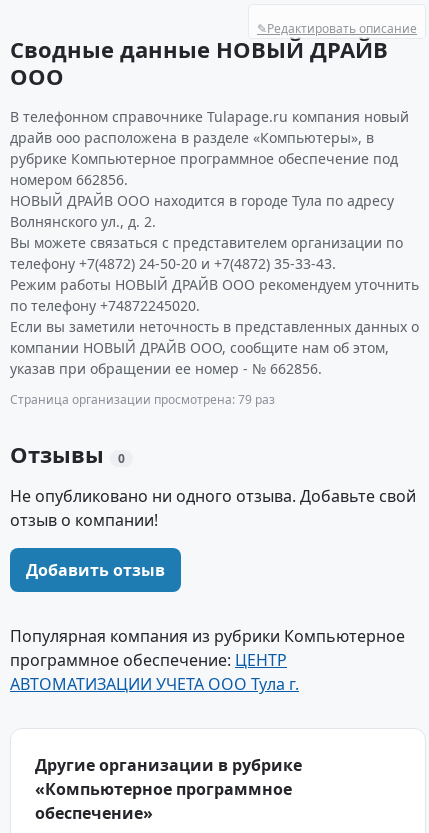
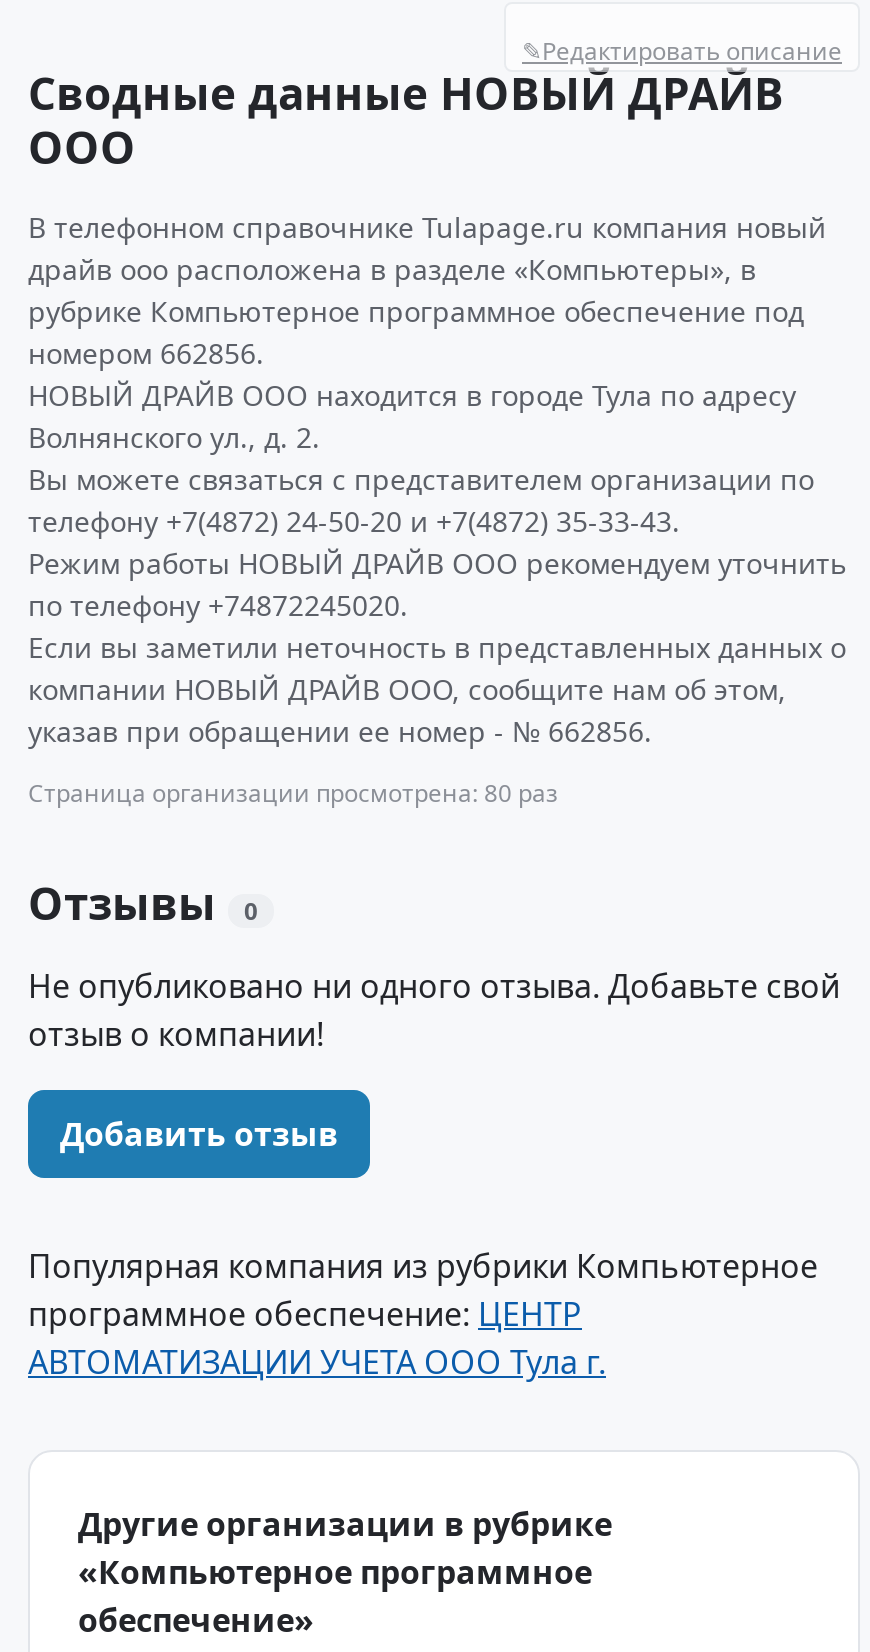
- Страница организации просмотрена: 79 раз
+ Страница организации просмотрена: 80 раз
